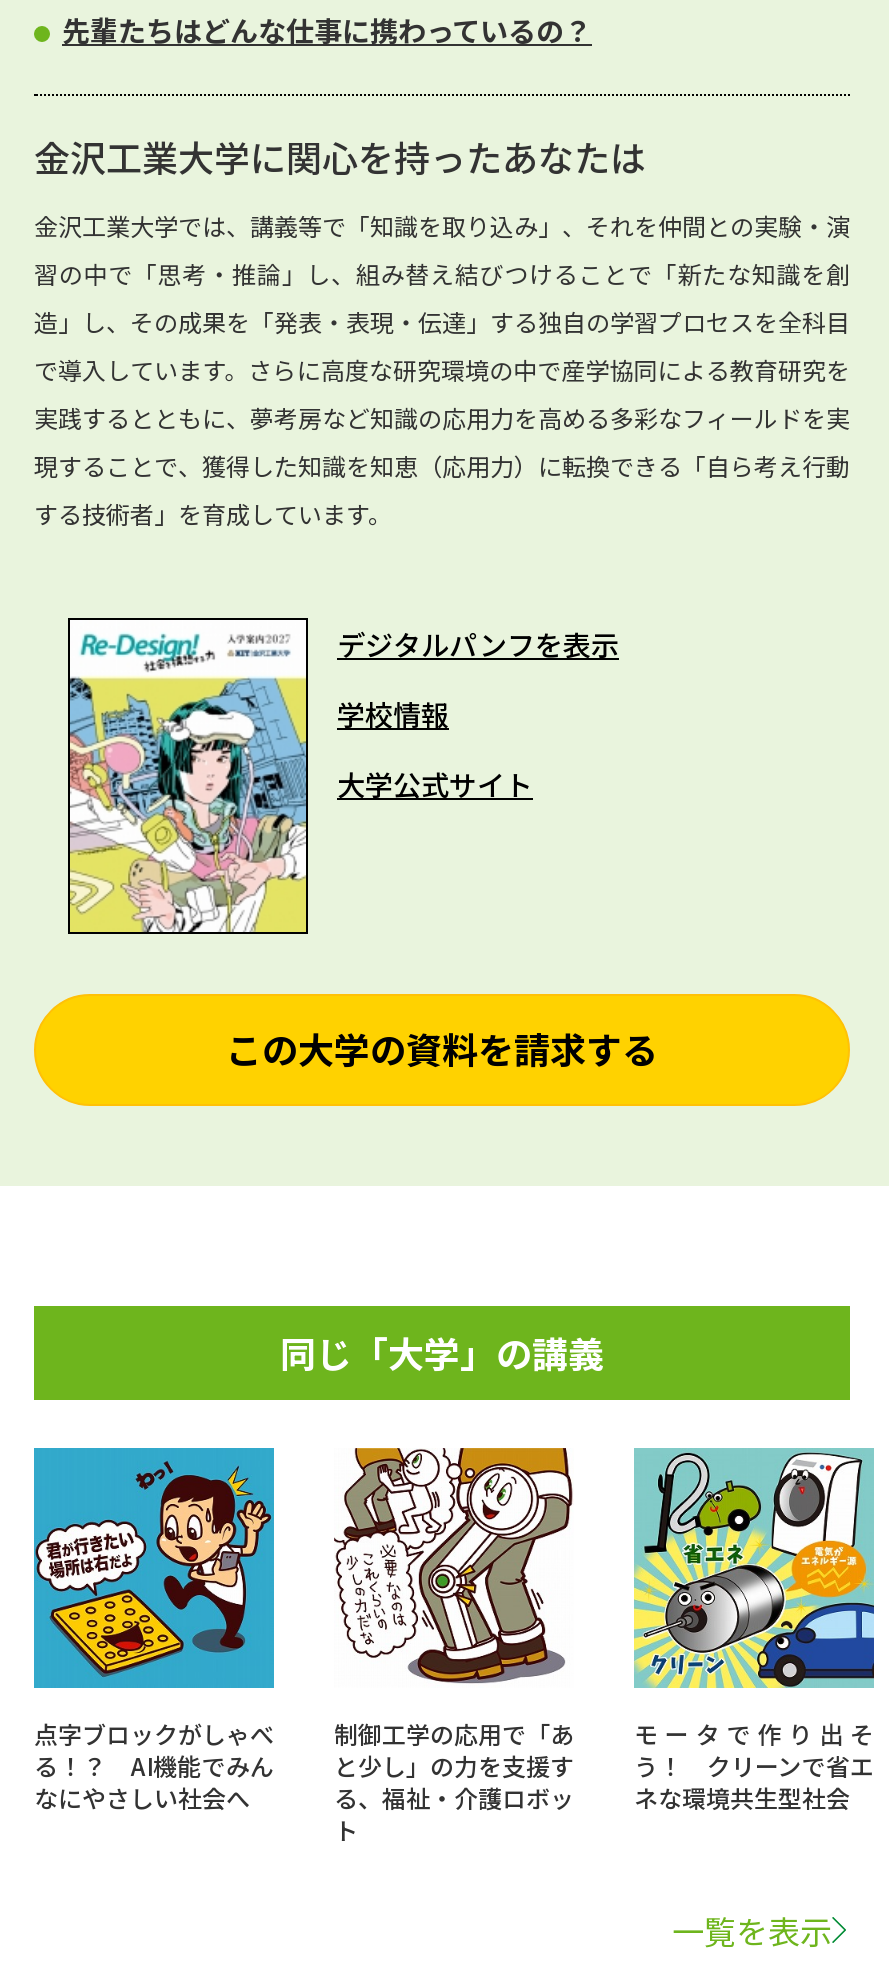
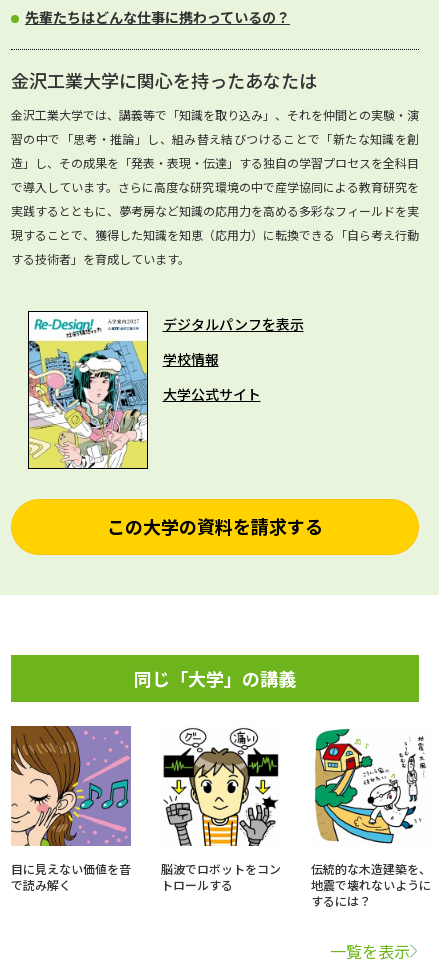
- [image]
- 点字ブロックがしゃべ
- る！？ AI機能でみん
- なにやさしい社会へ
+ [image]
+ 目に見えない価値を音
+ で読み解く

- [image]
- 制御工学の応用で「あ
- と少し」の力を支援す
- る、福祉・介護ロボッ
- ト
+ [image]
+ 脳波でロボットをコン
+ トロールする

- [image]
- モータで作り出そ
- う！ クリーンで省エ
- ネな環境共生型社会
+ [image]
+ 伝統的な木造建築を、
+ 地震で壊れないように
+ するには？
